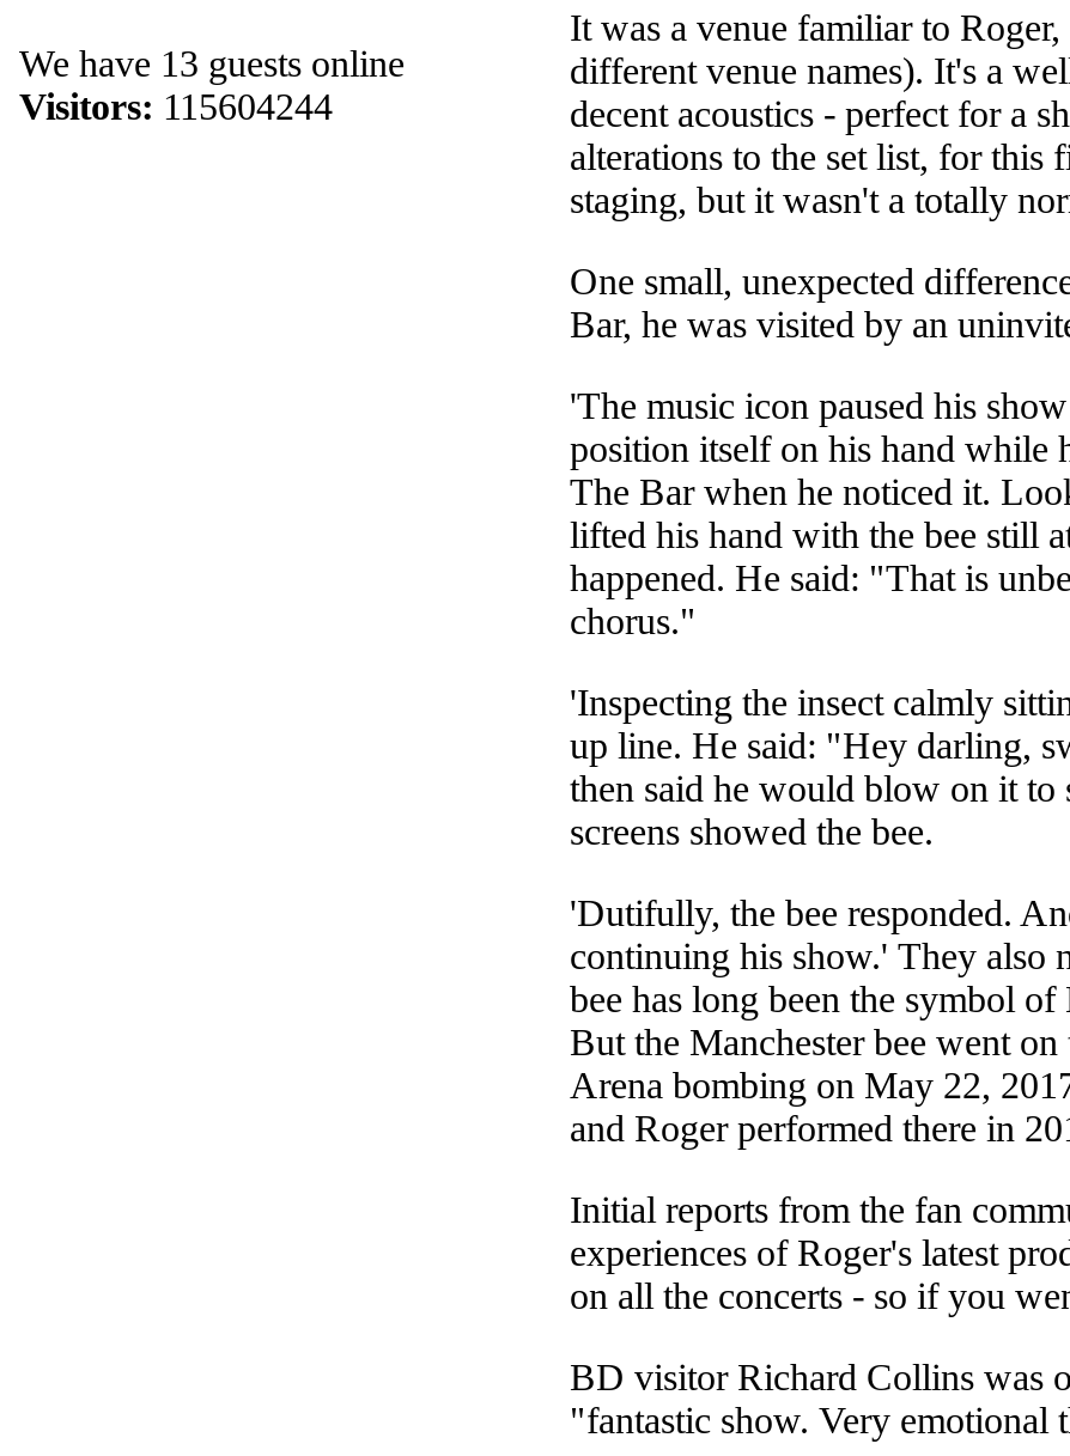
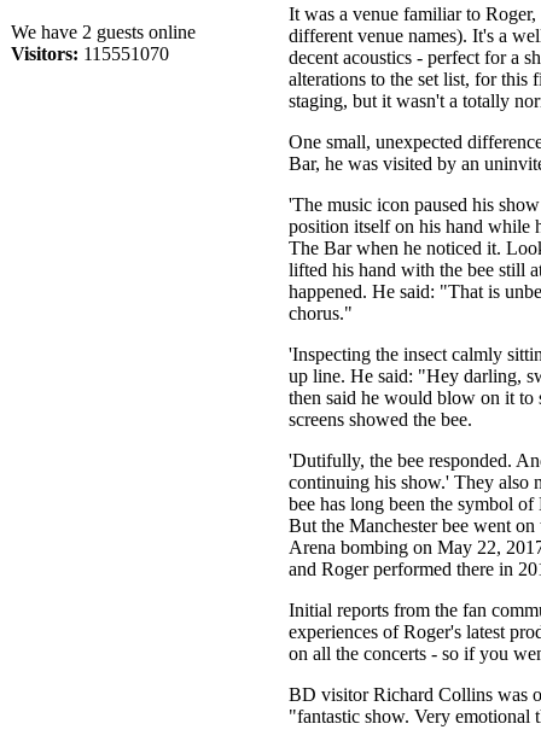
- We have 13 guests online
+ We have 2 guests online

- Visitors: 115604244
+ Visitors: 115551070
